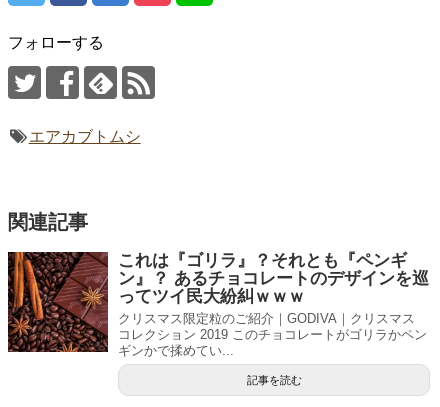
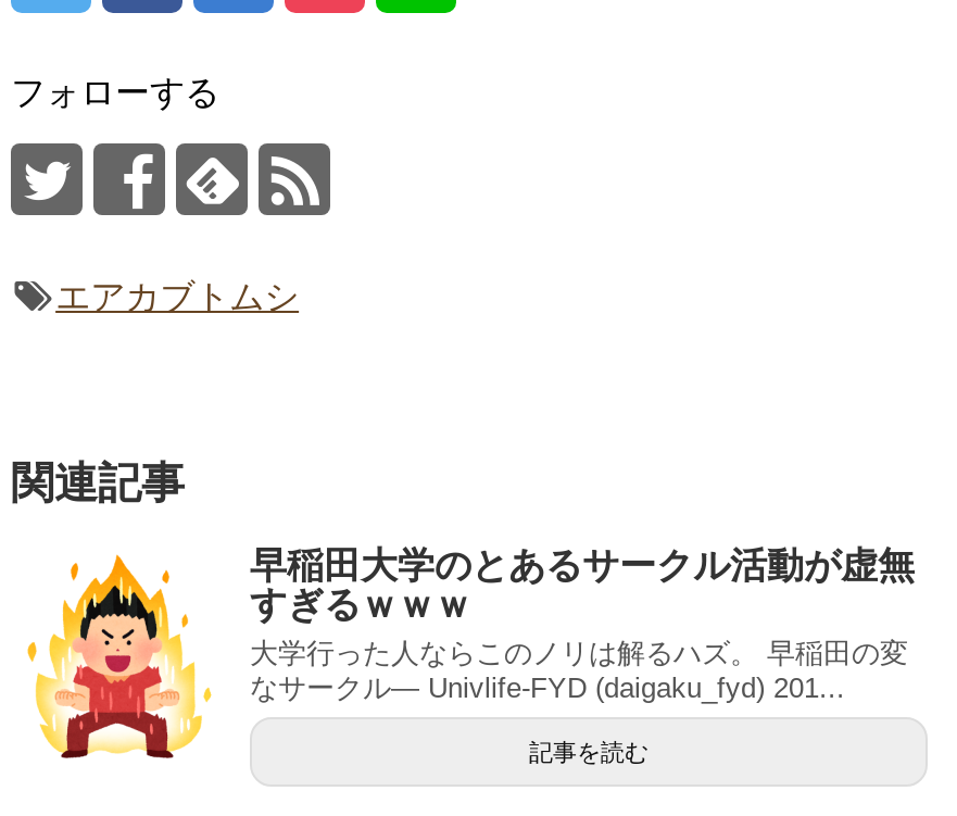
- [image]
- これは『ゴリラ』？それとも『ペンギ
- ン』？ あるチョコレートのデザインを巡
- ってツイ民大紛糾ｗｗｗ
- クリスマス限定粒のご紹介｜GODIVA｜クリスマス
- コレクション 2019 このチョコレートがゴリラかペン
- ギンかで揉めてい...
+ [image]
+ 早稲田大学のとあるサークル活動が虚無
+ すぎるｗｗｗ
+ 大学行った人ならこのノリは解るハズ。 早稲田の変
+ なサークル— Univlife-FYD (daigaku_fyd) 201...
